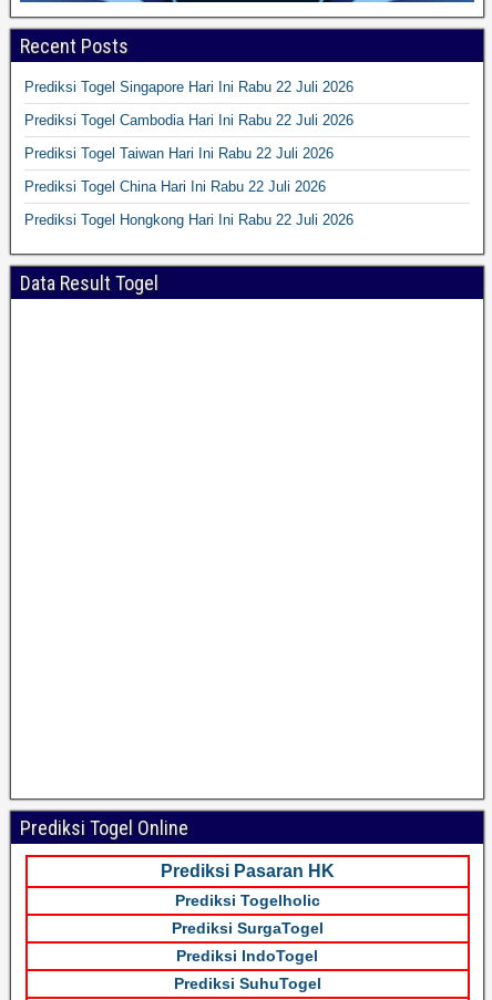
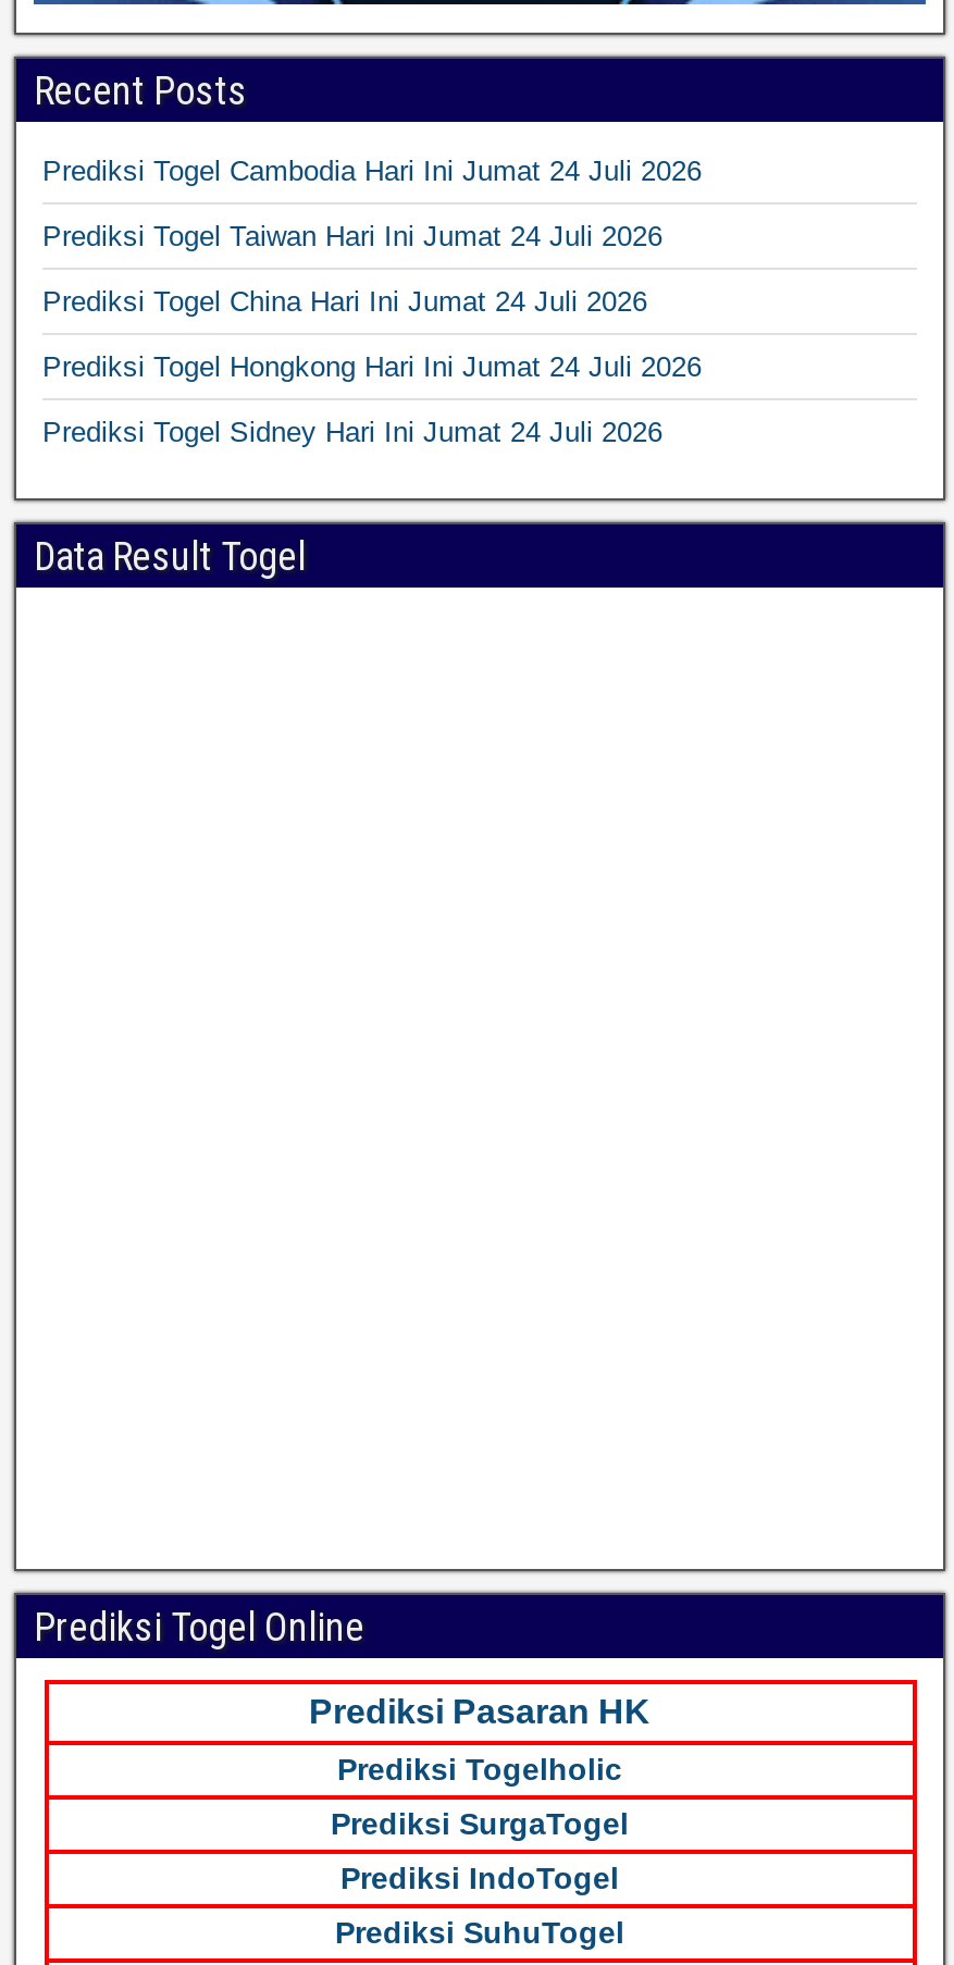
- Prediksi Togel Singapore Hari Ini Rabu 22 Juli 2026
+ Prediksi Togel Cambodia Hari Ini Jumat 24 Juli 2026

- Prediksi Togel Cambodia Hari Ini Rabu 22 Juli 2026
+ Prediksi Togel Taiwan Hari Ini Jumat 24 Juli 2026

- Prediksi Togel Taiwan Hari Ini Rabu 22 Juli 2026
+ Prediksi Togel China Hari Ini Jumat 24 Juli 2026

- Prediksi Togel China Hari Ini Rabu 22 Juli 2026
+ Prediksi Togel Hongkong Hari Ini Jumat 24 Juli 2026

- Prediksi Togel Hongkong Hari Ini Rabu 22 Juli 2026
+ Prediksi Togel Sidney Hari Ini Jumat 24 Juli 2026
